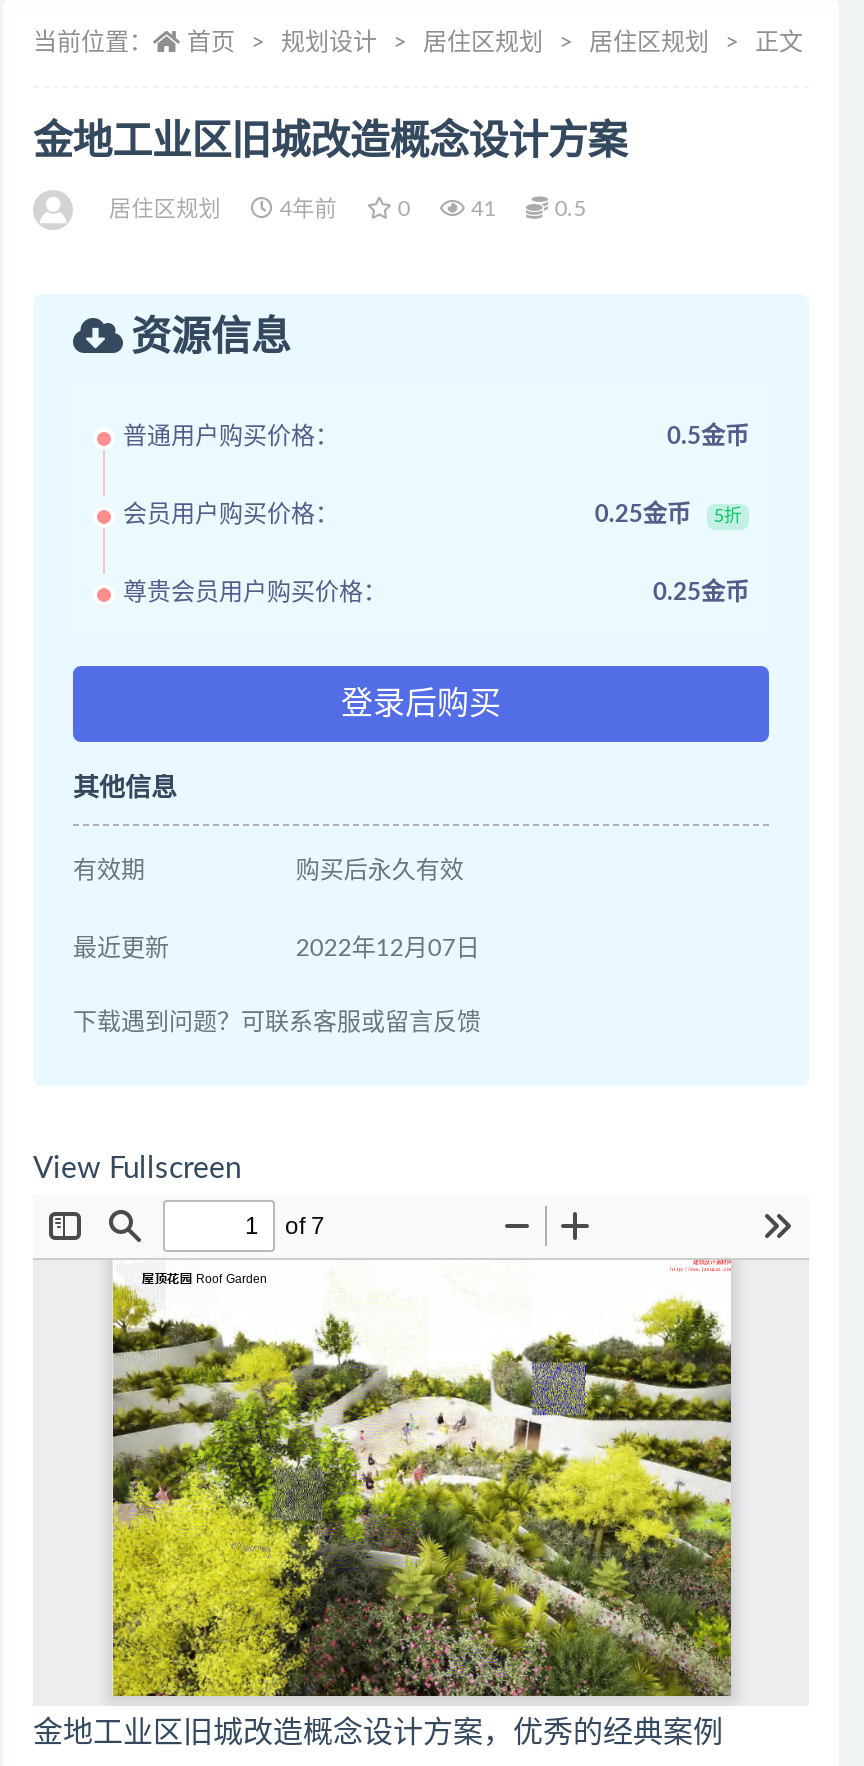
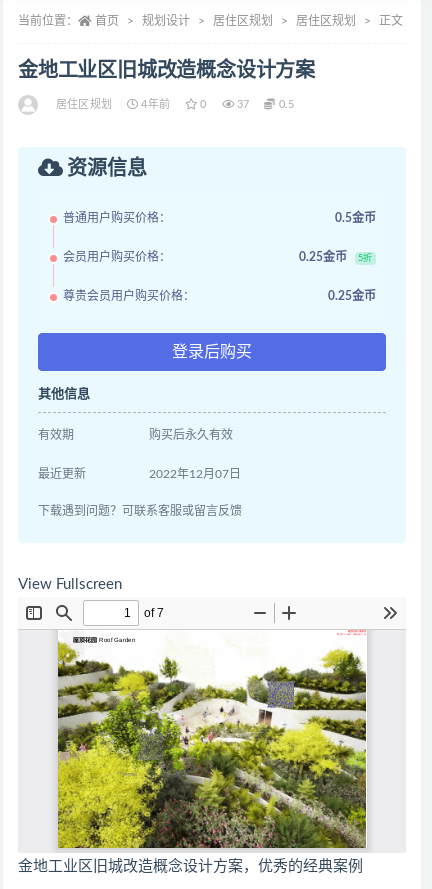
- 41
+ 37
